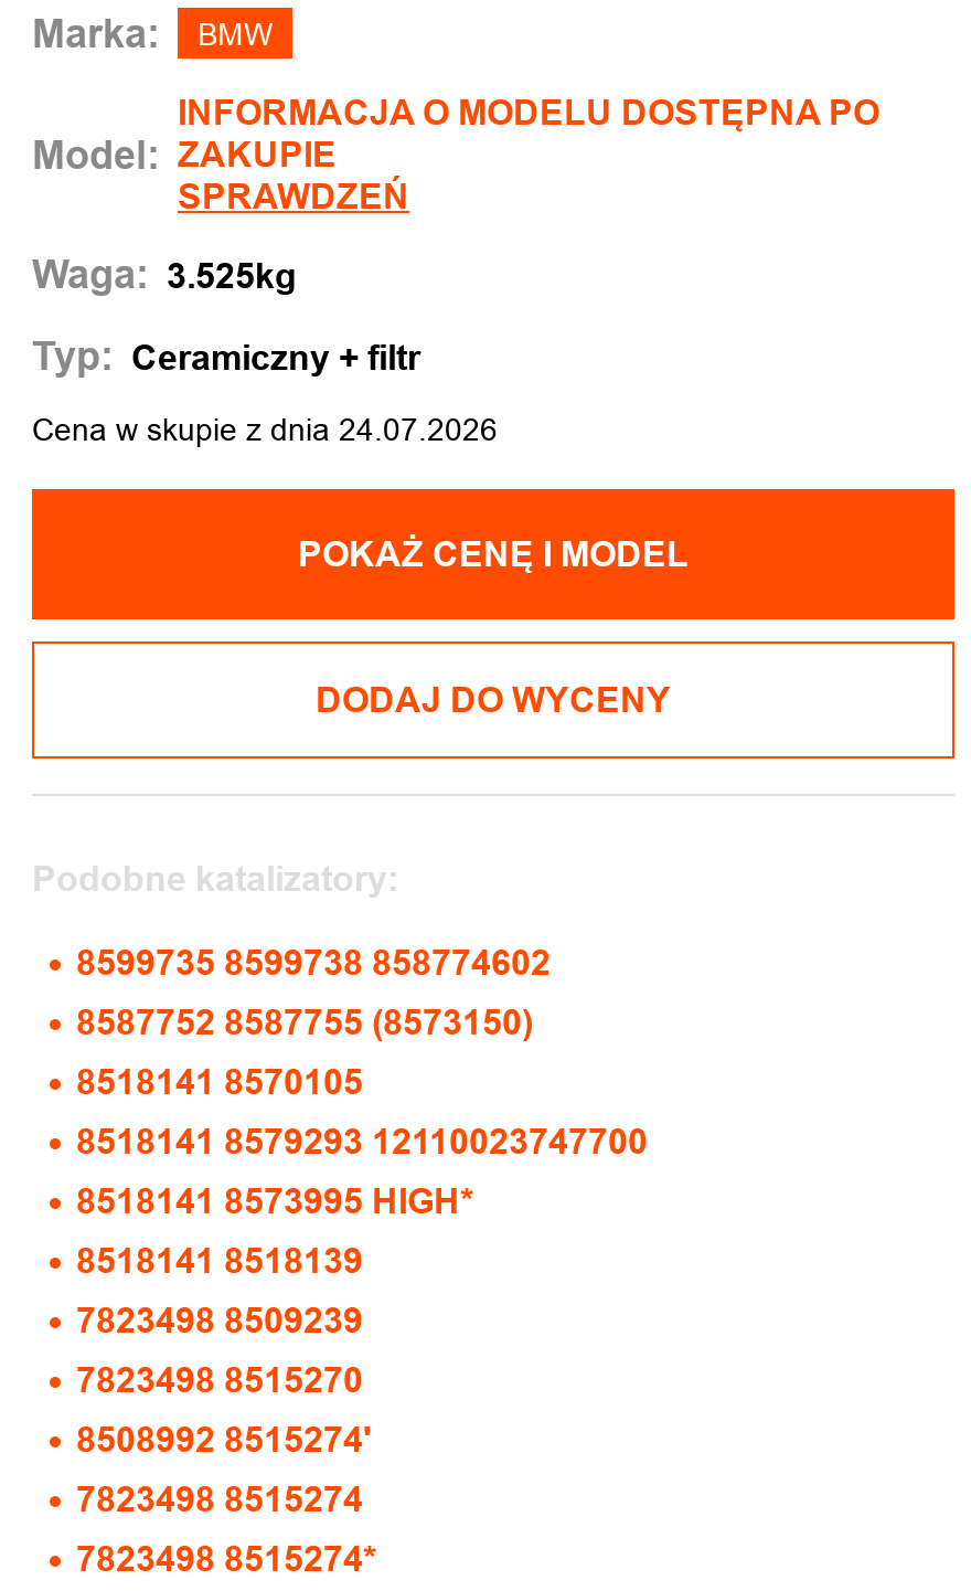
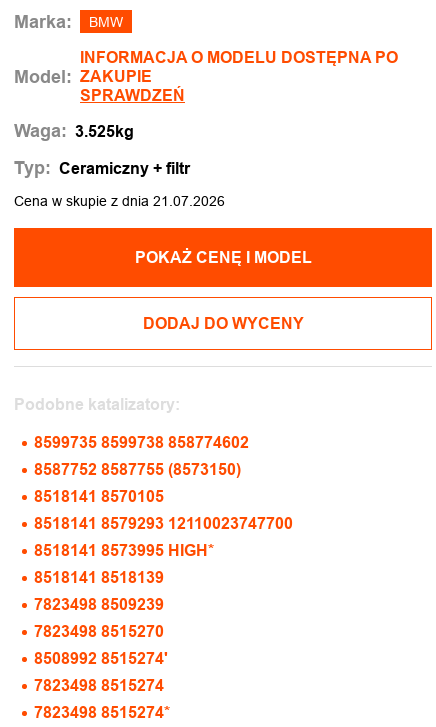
- Cena w skupie z dnia 24.07.2026
+ Cena w skupie z dnia 21.07.2026
